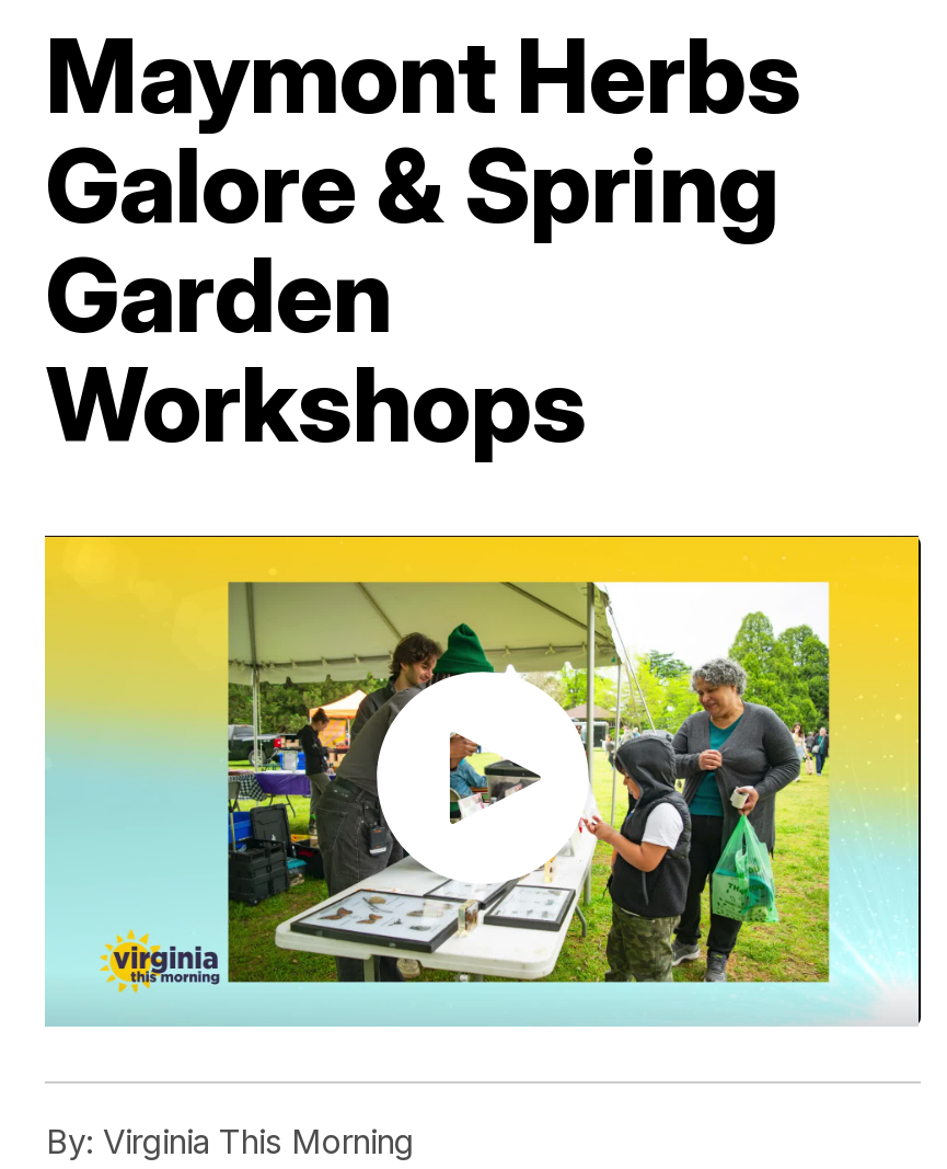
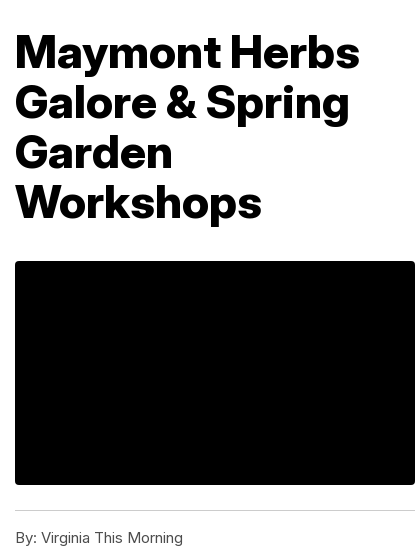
- [image]
